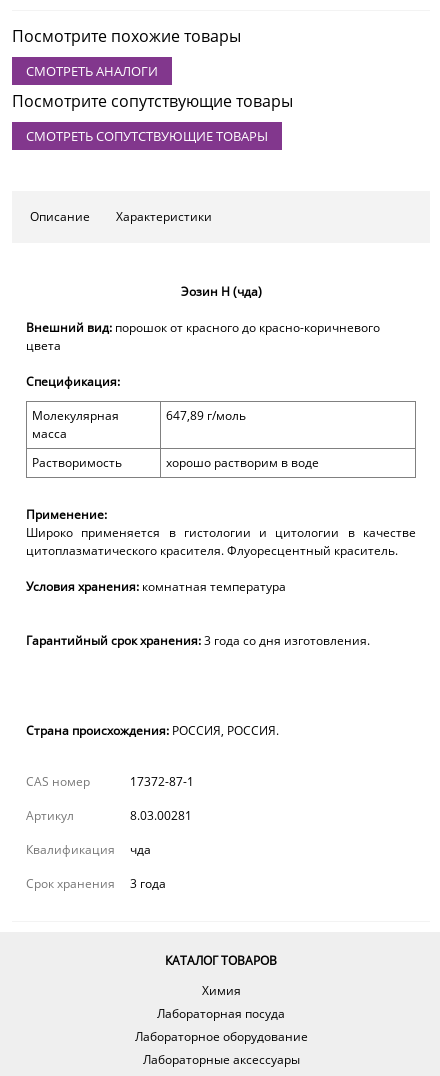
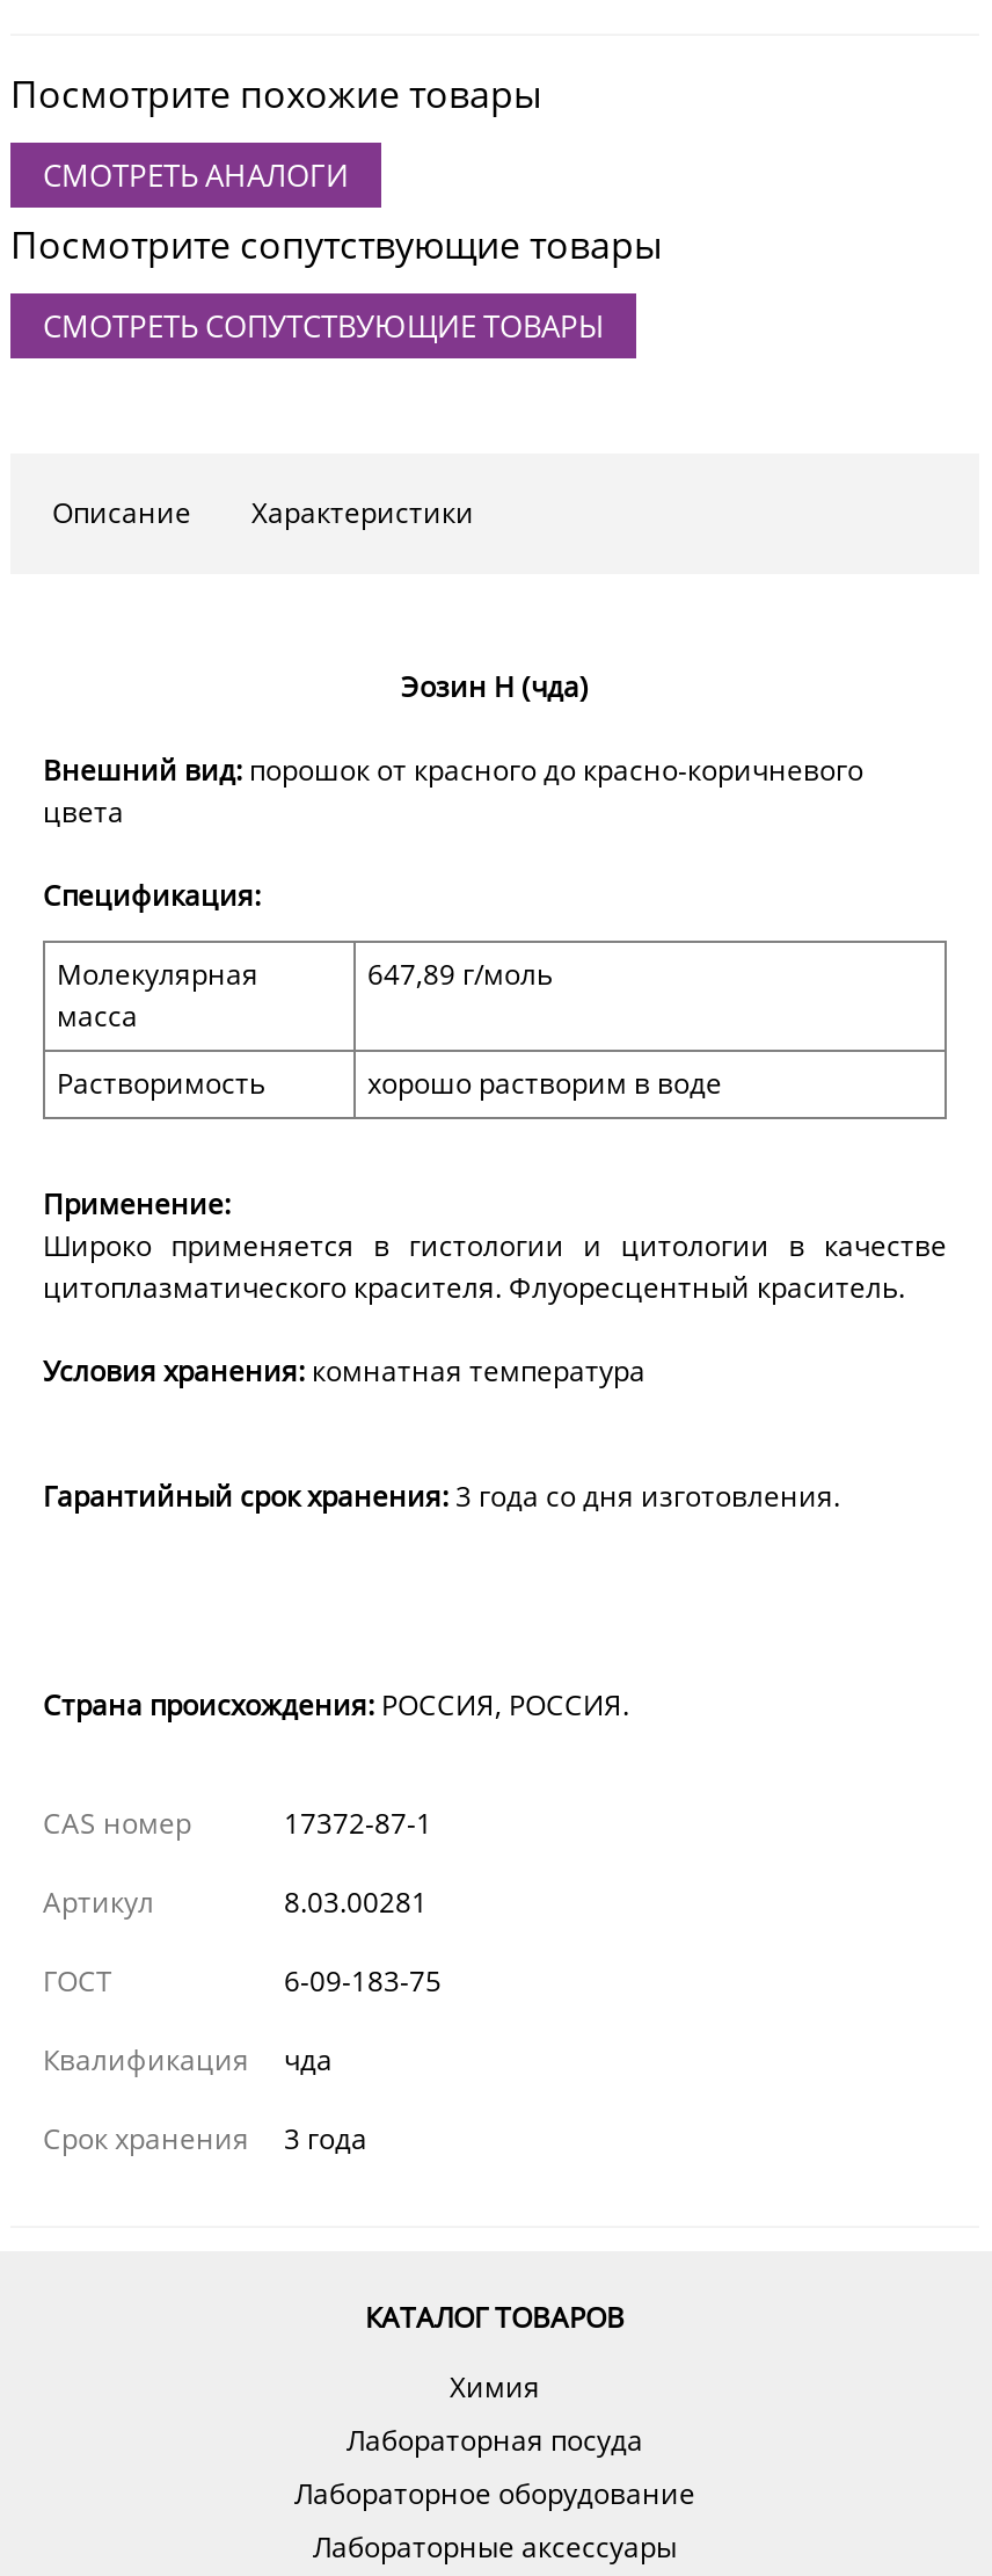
+ ГОСТ
+ 6-09-183-75
